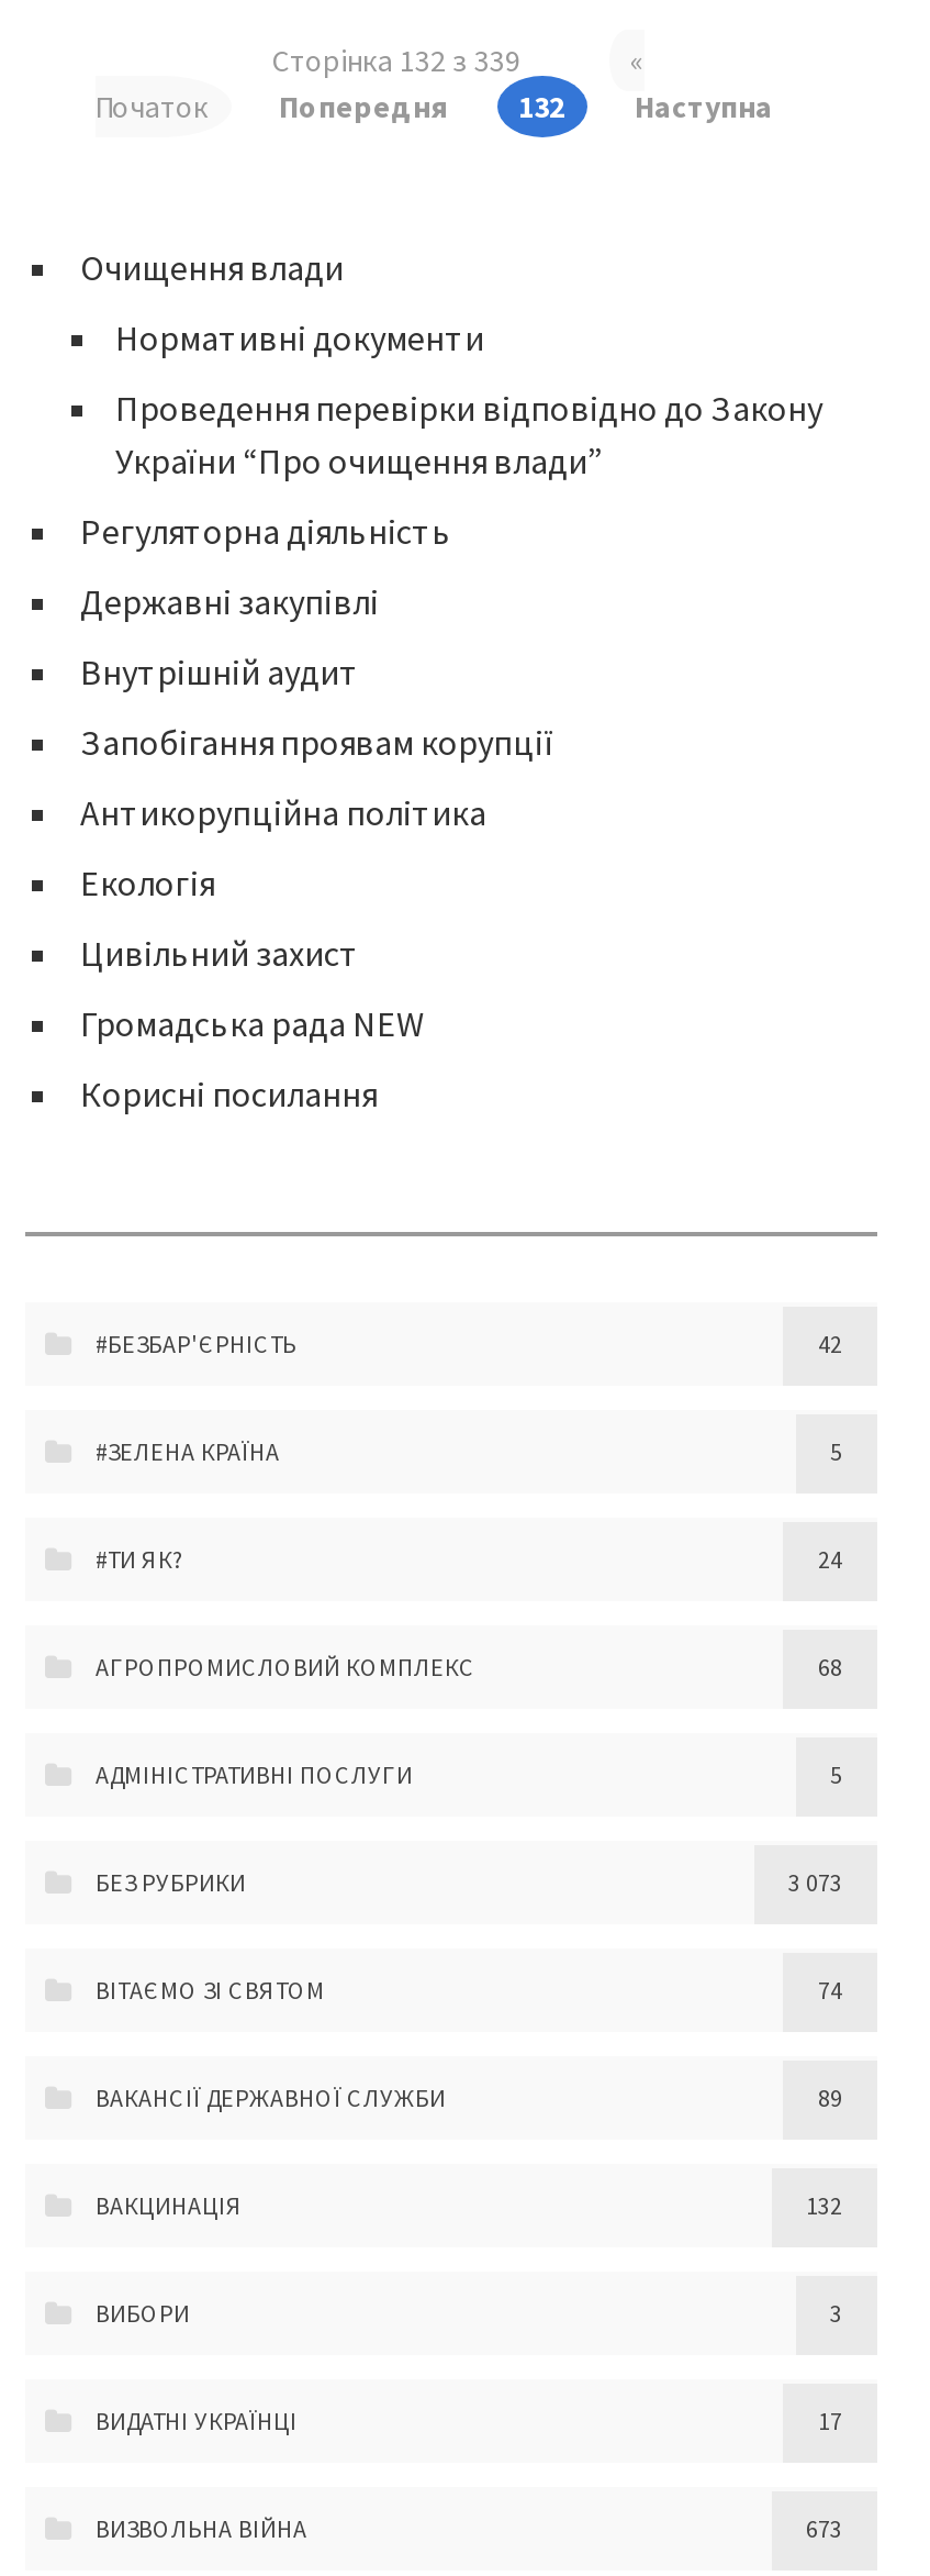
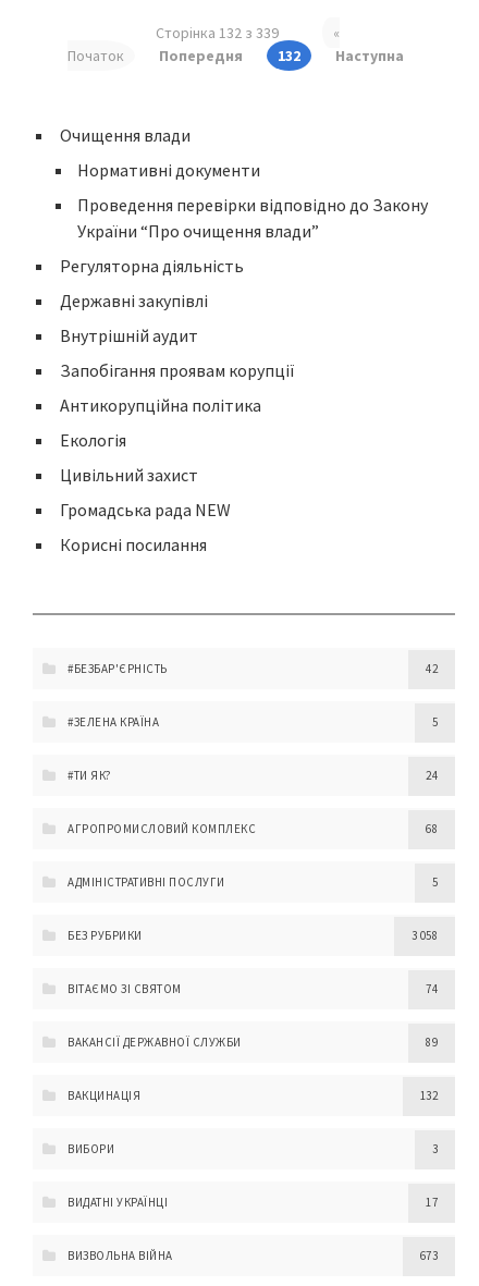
- 3 073
+ 3 058
